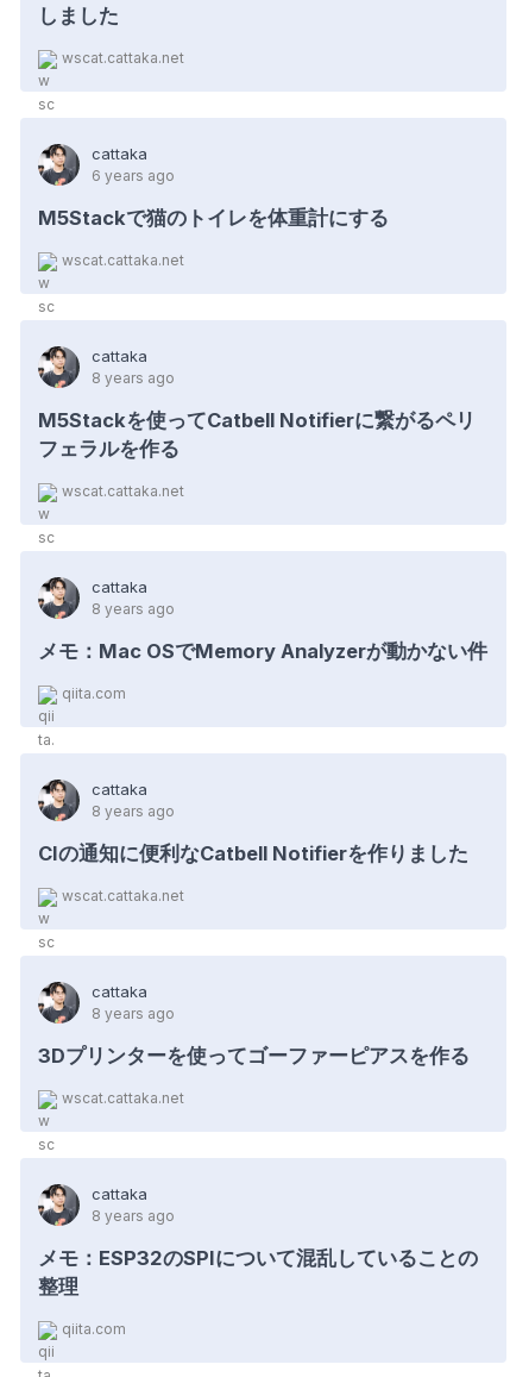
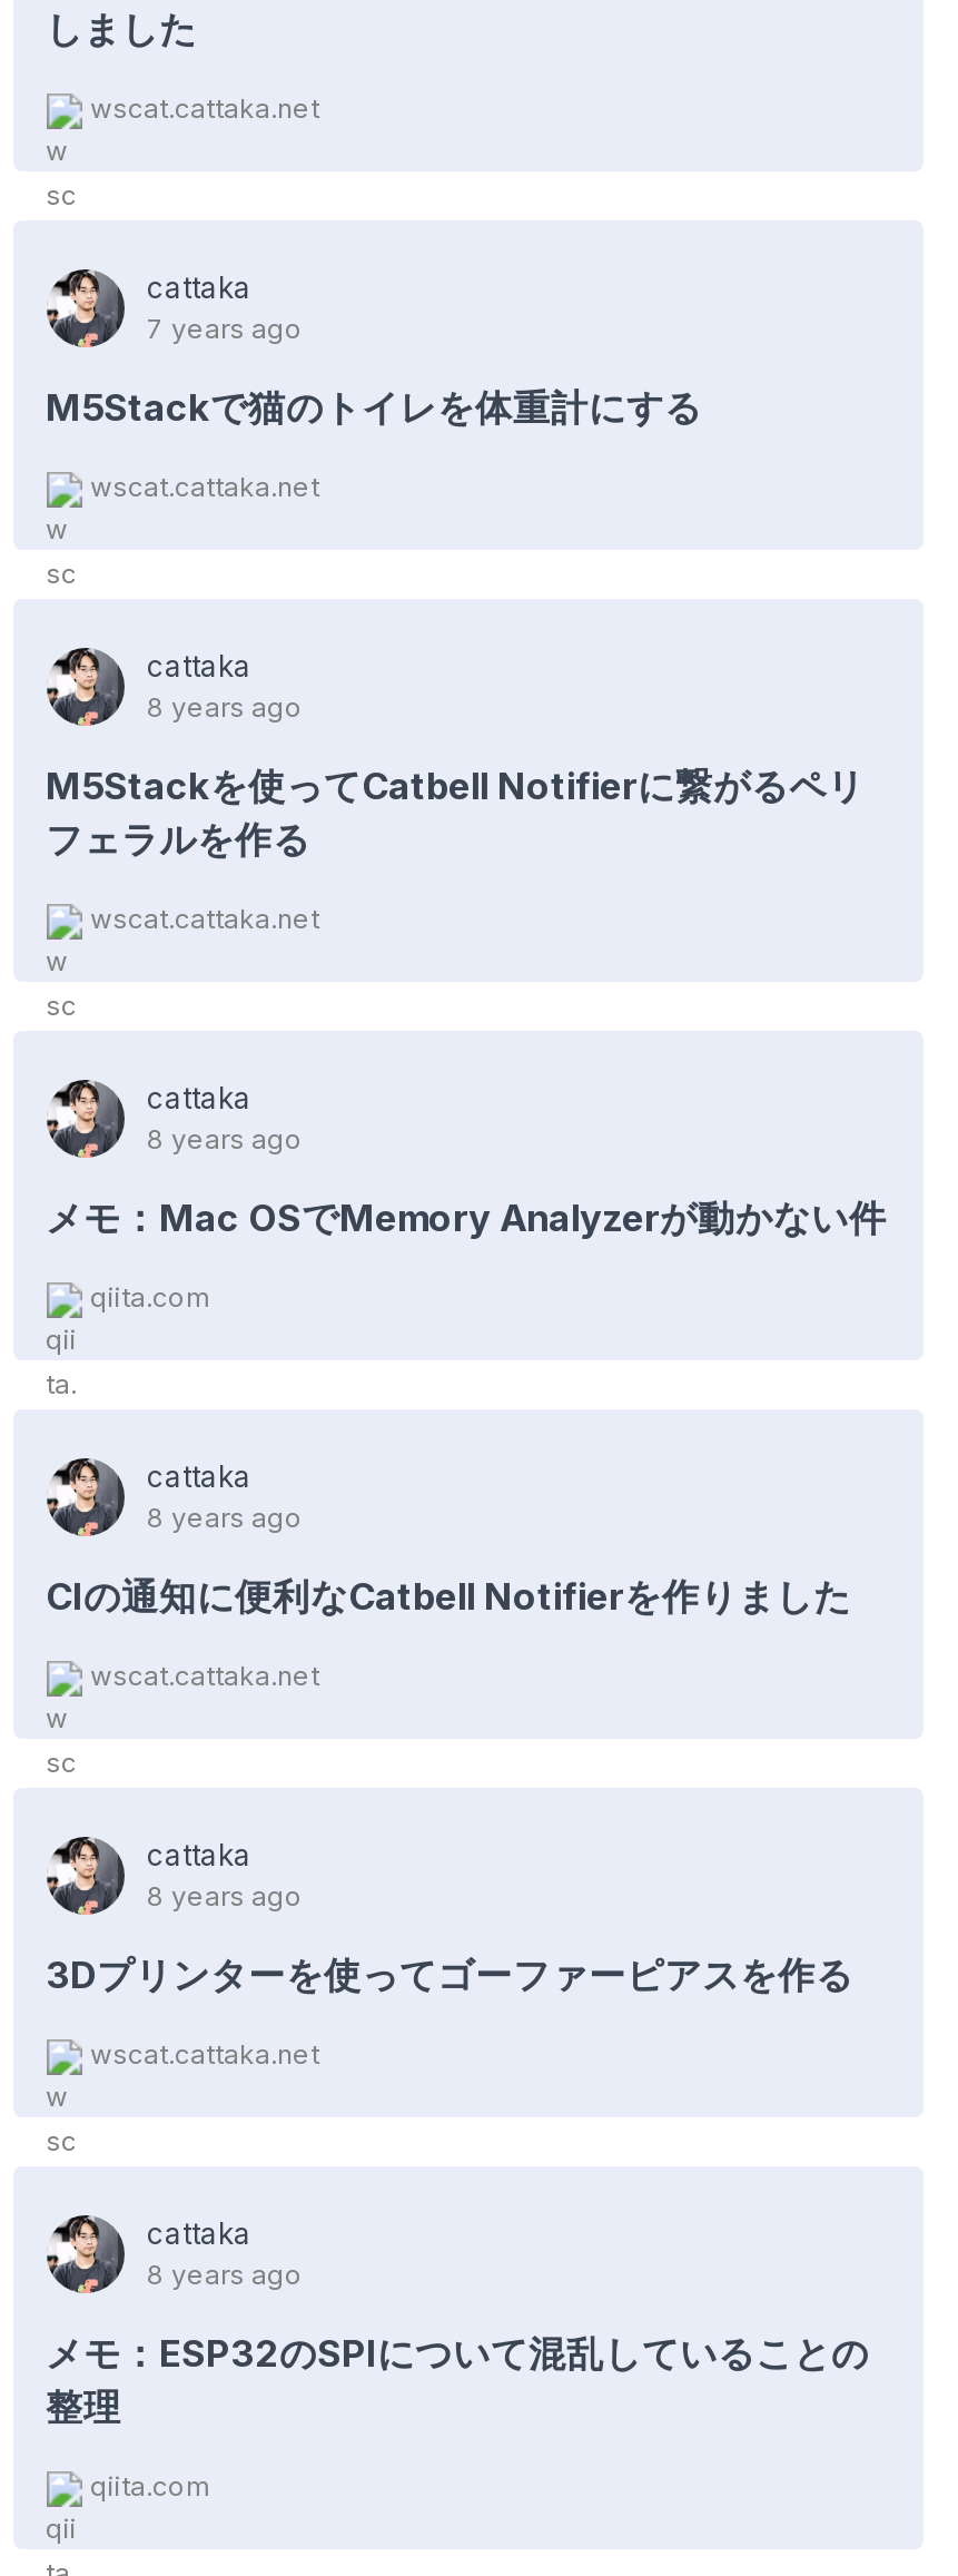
- 6 years ago
+ 7 years ago
